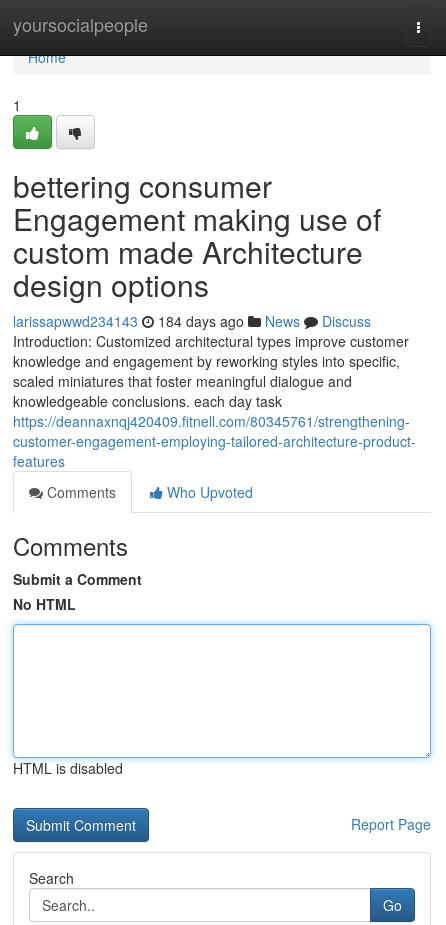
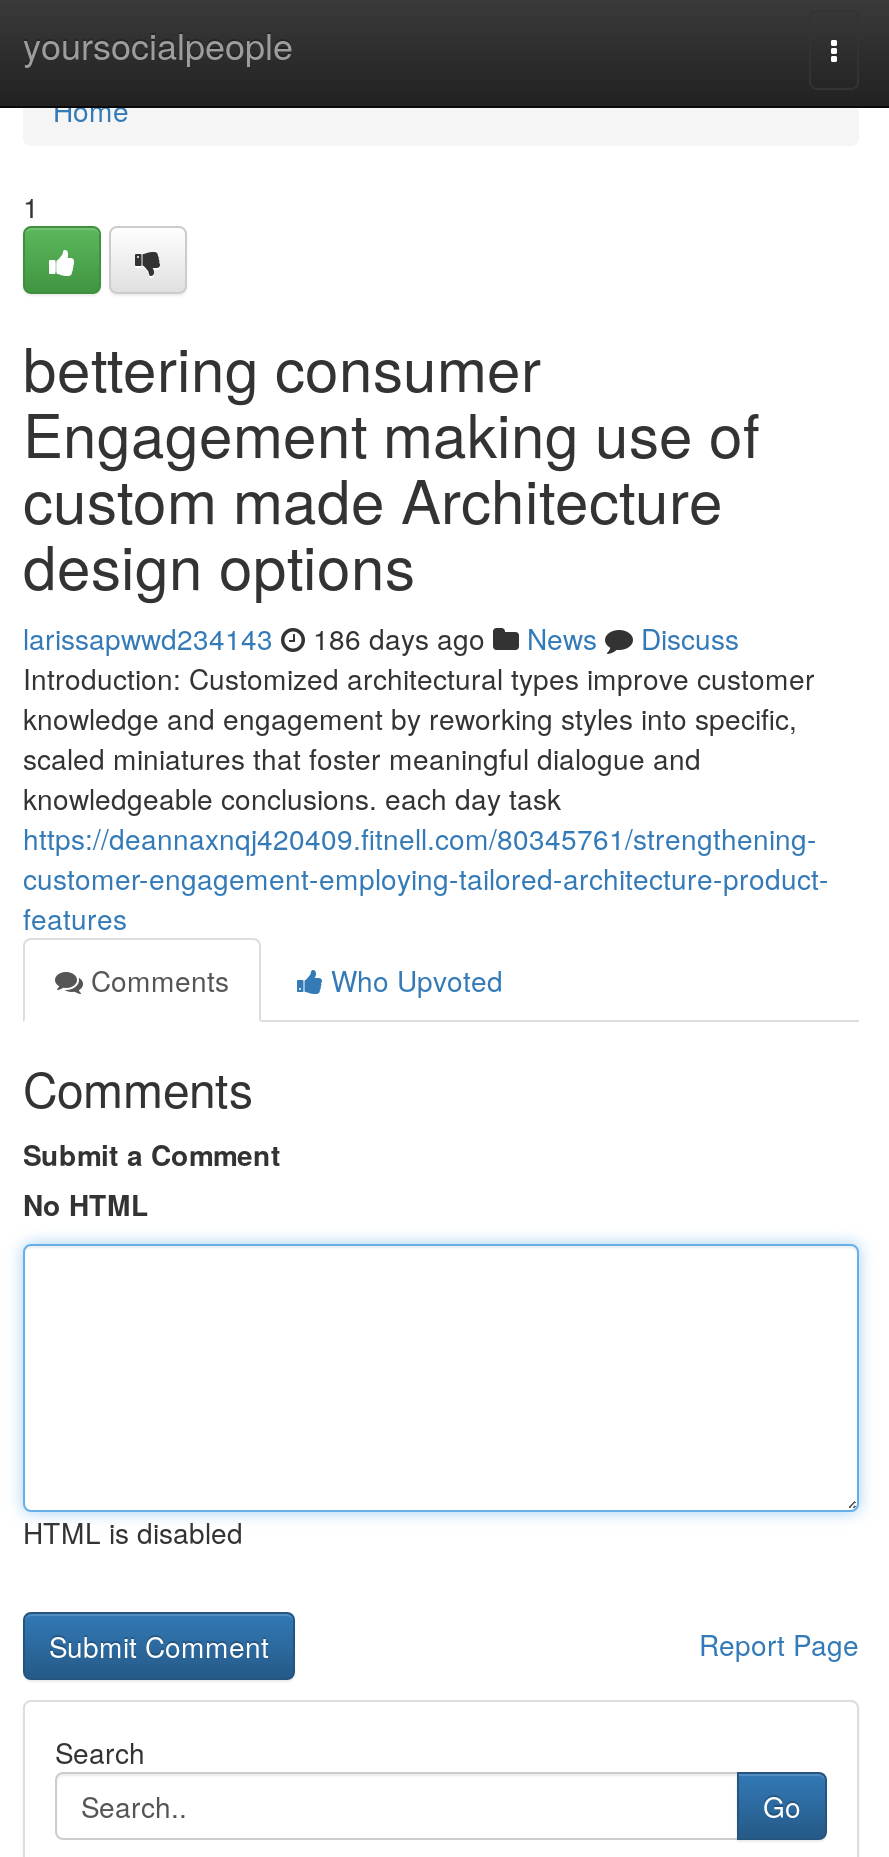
- larissapwwd234143 184 days ago News Discuss
+ larissapwwd234143 186 days ago News Discuss
